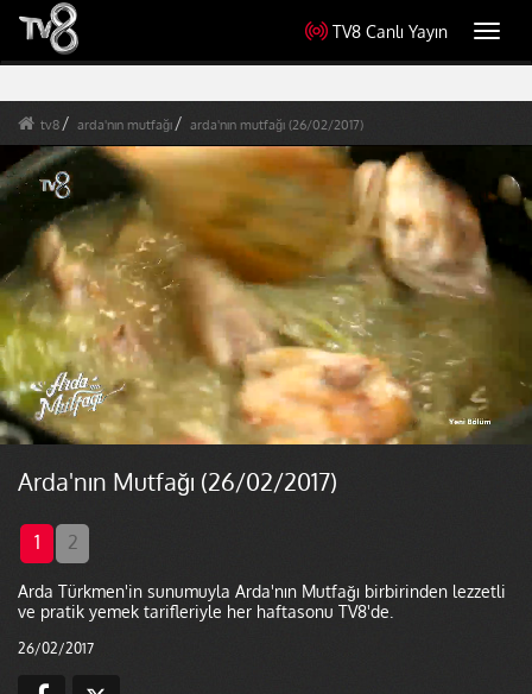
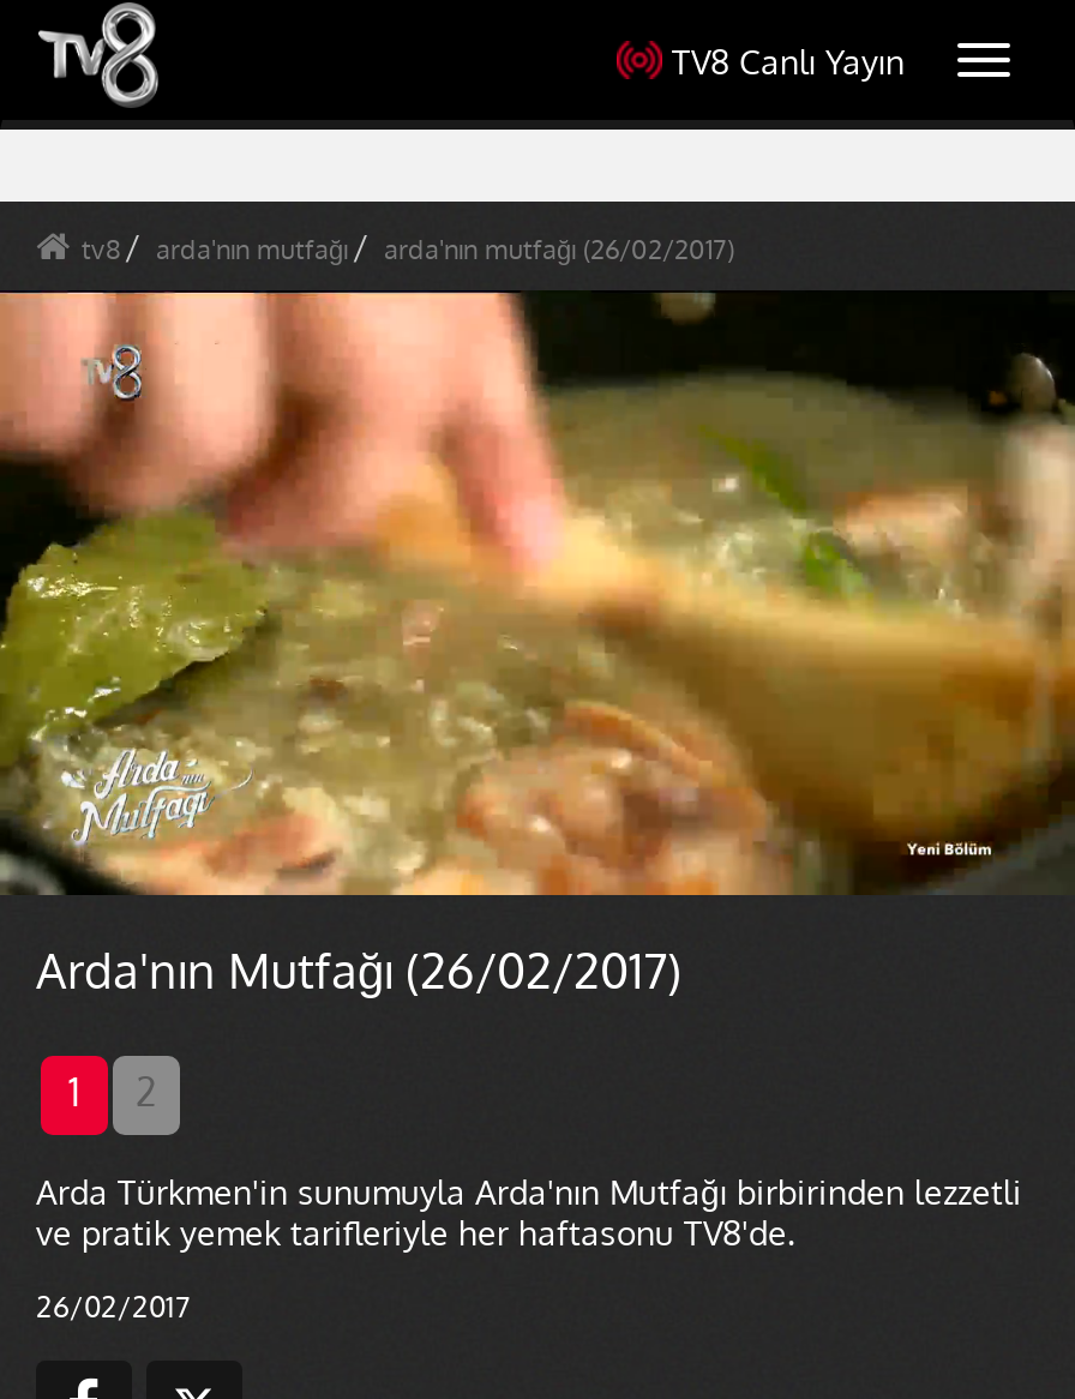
- [image]
+ [image]
